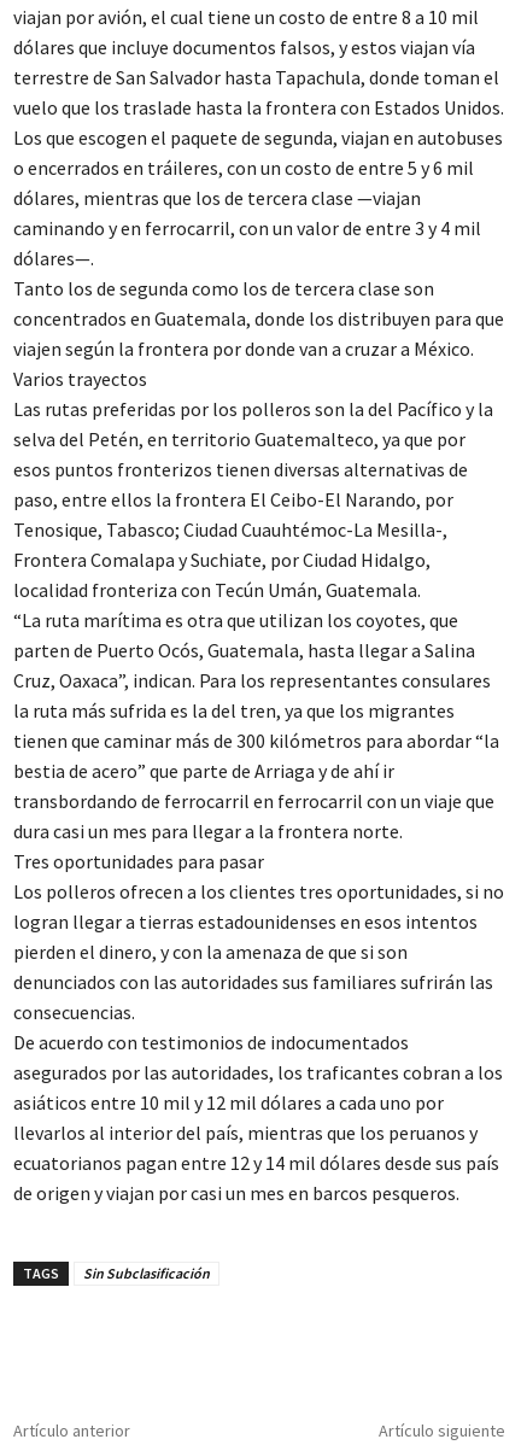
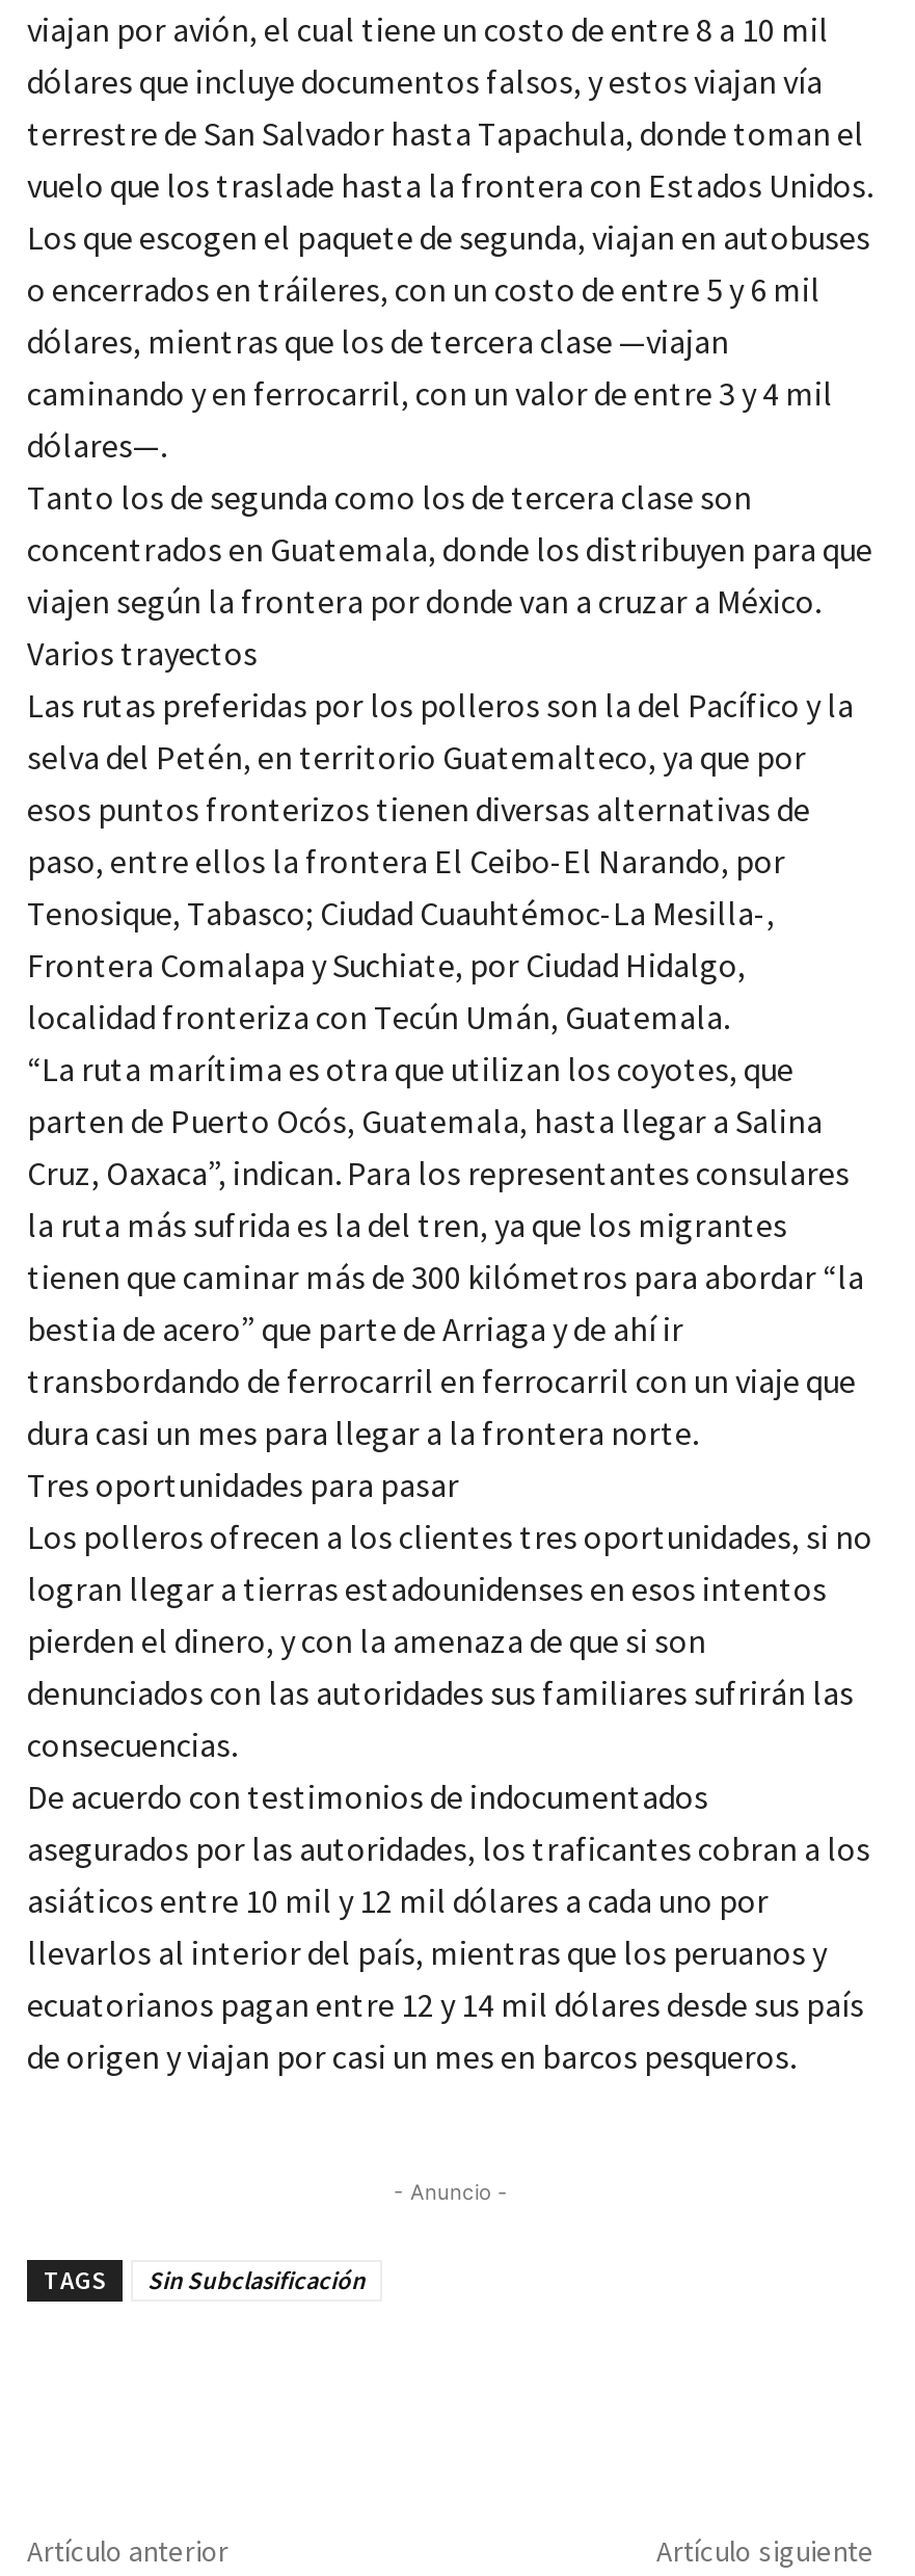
+ - Anuncio -
